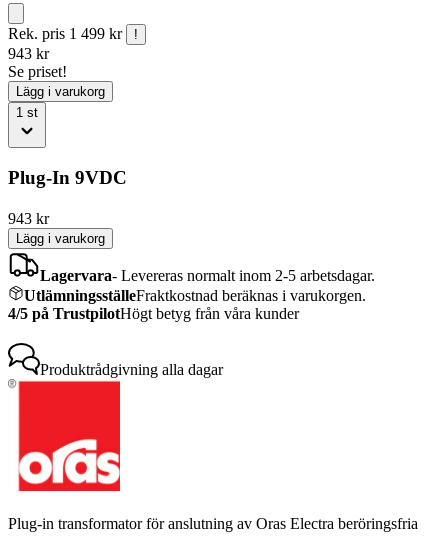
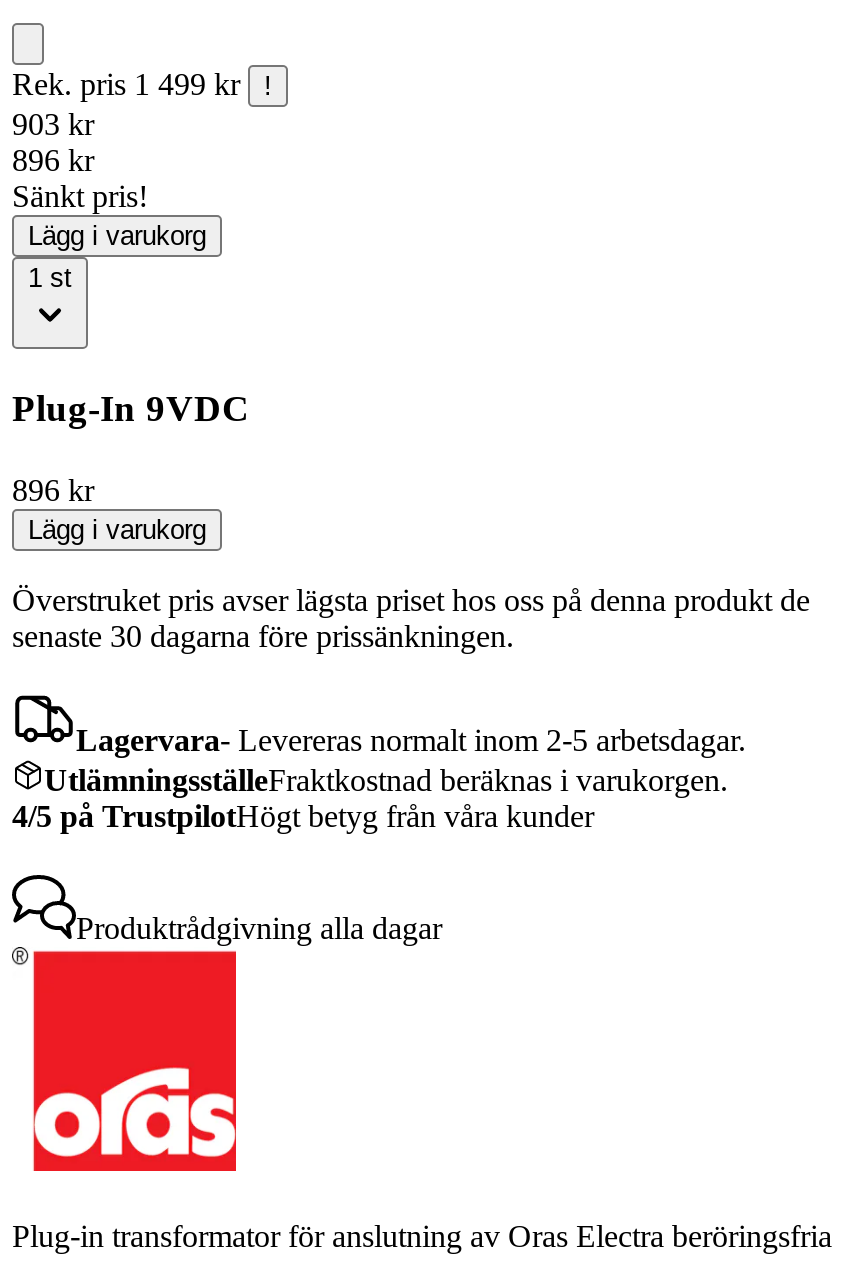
- 943 kr
- Se priset!
+ 903 kr
+ 896 kr
+ Sänkt pris!

- 943 kr
+ 896 kr

+ Överstruket pris avser lägsta priset hos oss på denna produkt de
+ senaste 30 dagarna före prissänkningen.
